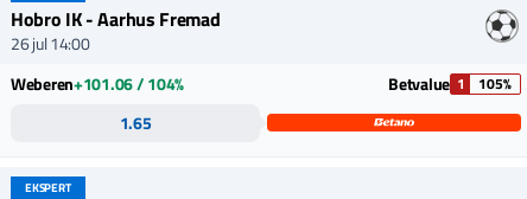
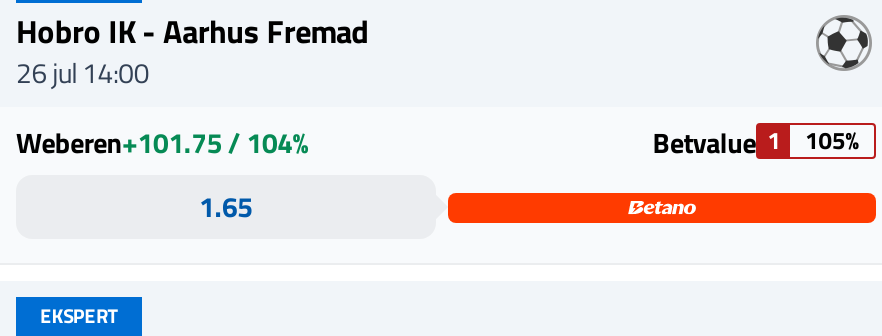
- Weberen+101.06 / 104%
+ Weberen+101.75 / 104%
